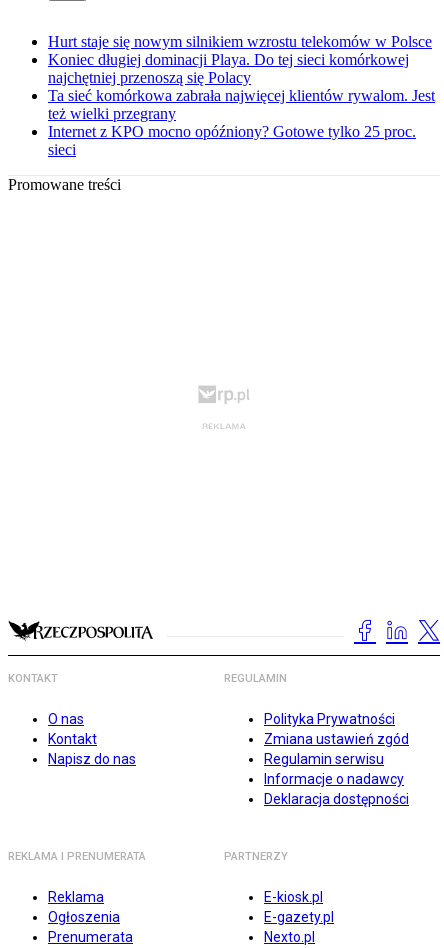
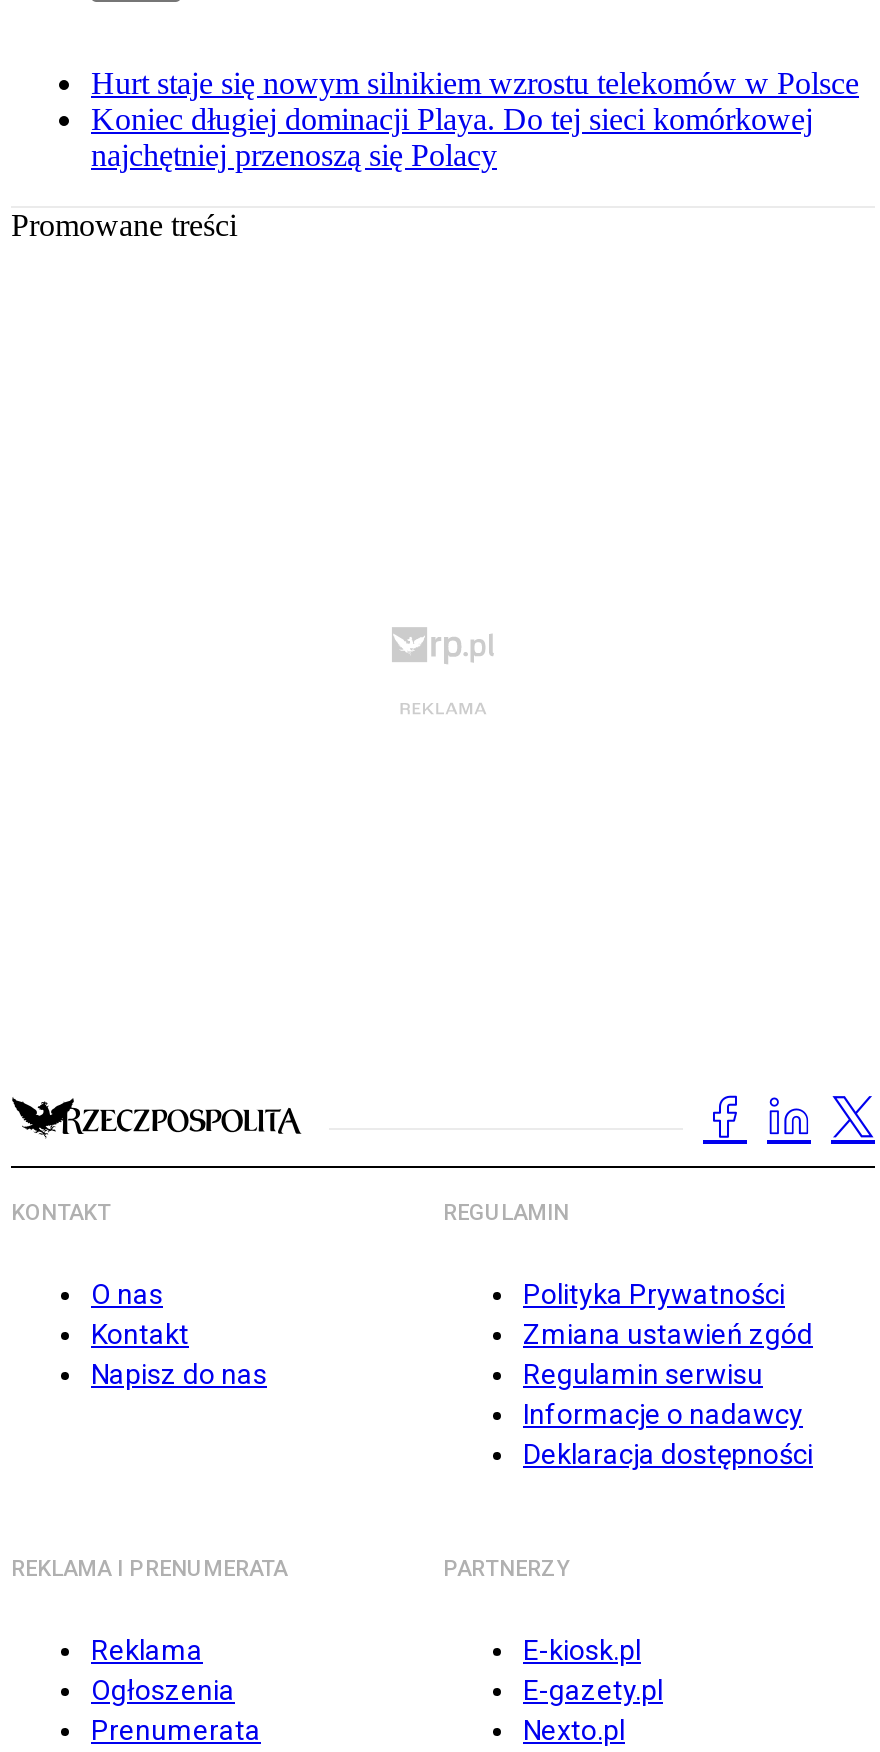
- Ta sieć komórkowa zabrała najwięcej klientów rywalom. Jest
- też wielki przegrany
- Internet z KPO mocno opóźniony? Gotowe tylko 25 proc.
- sieci
